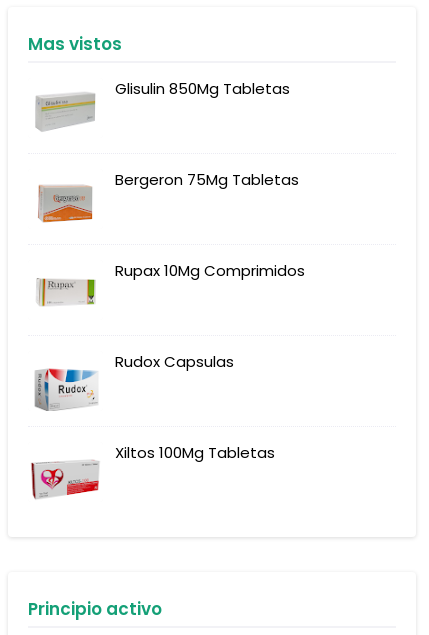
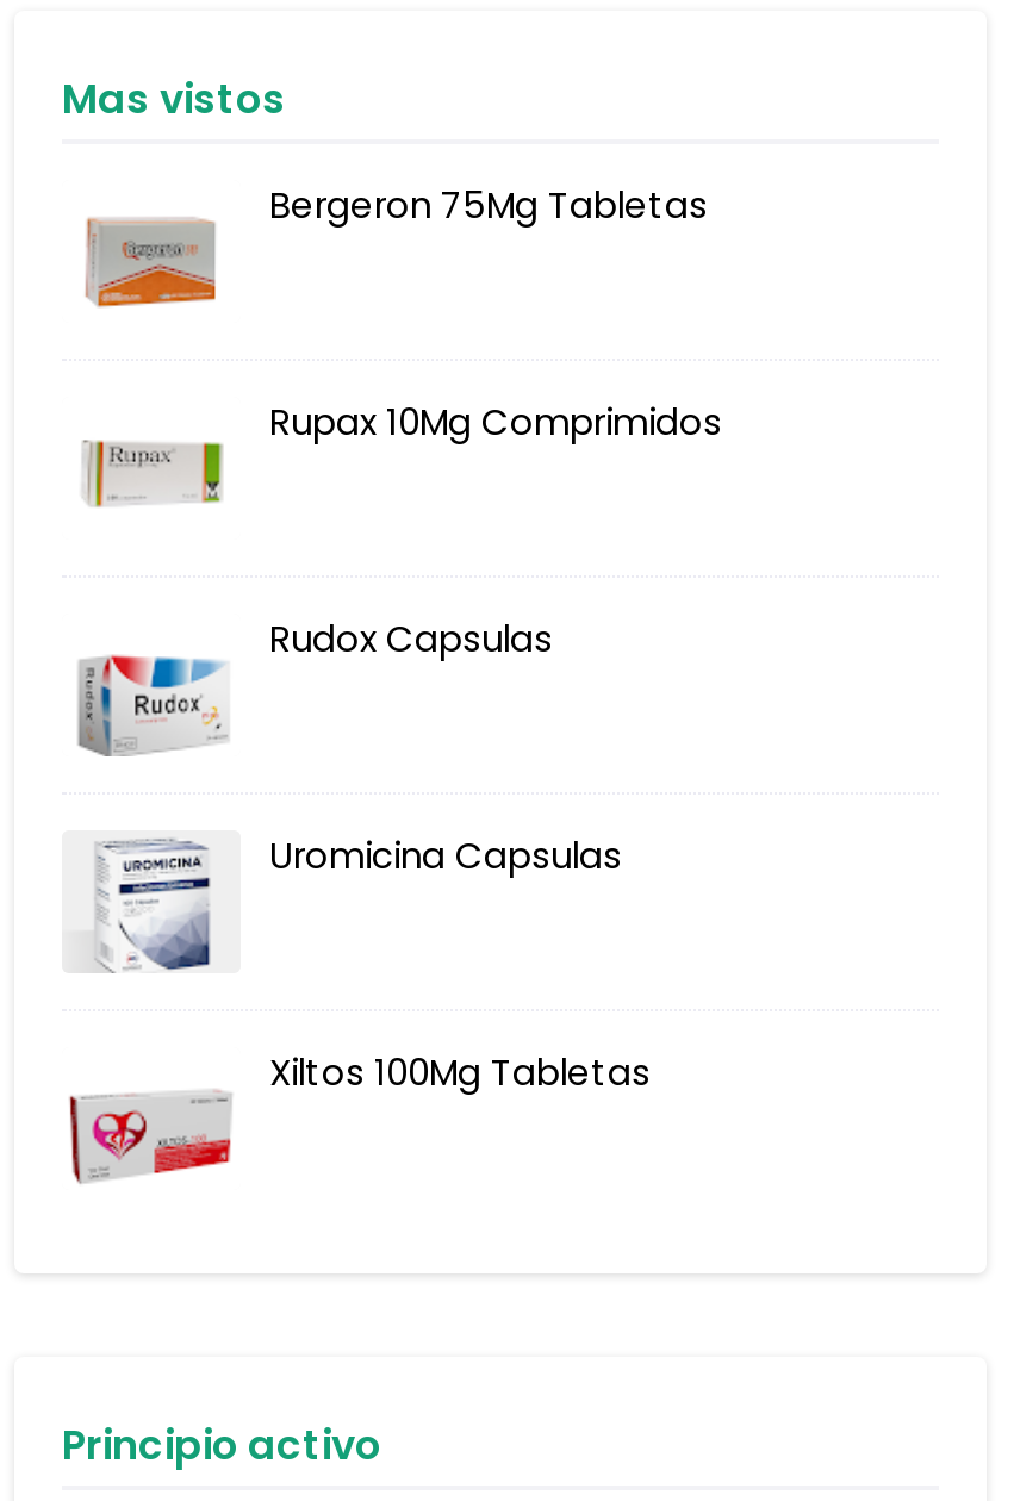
- [image]
- Glisulin 850Mg Tabletas

moved up: [image] | Bergeron 75Mg Tabletas | Rupax 10Mg Comprimidos | Rudox Capsulas

+ [image]
+ Uromicina Capsulas

moved up: [image]
